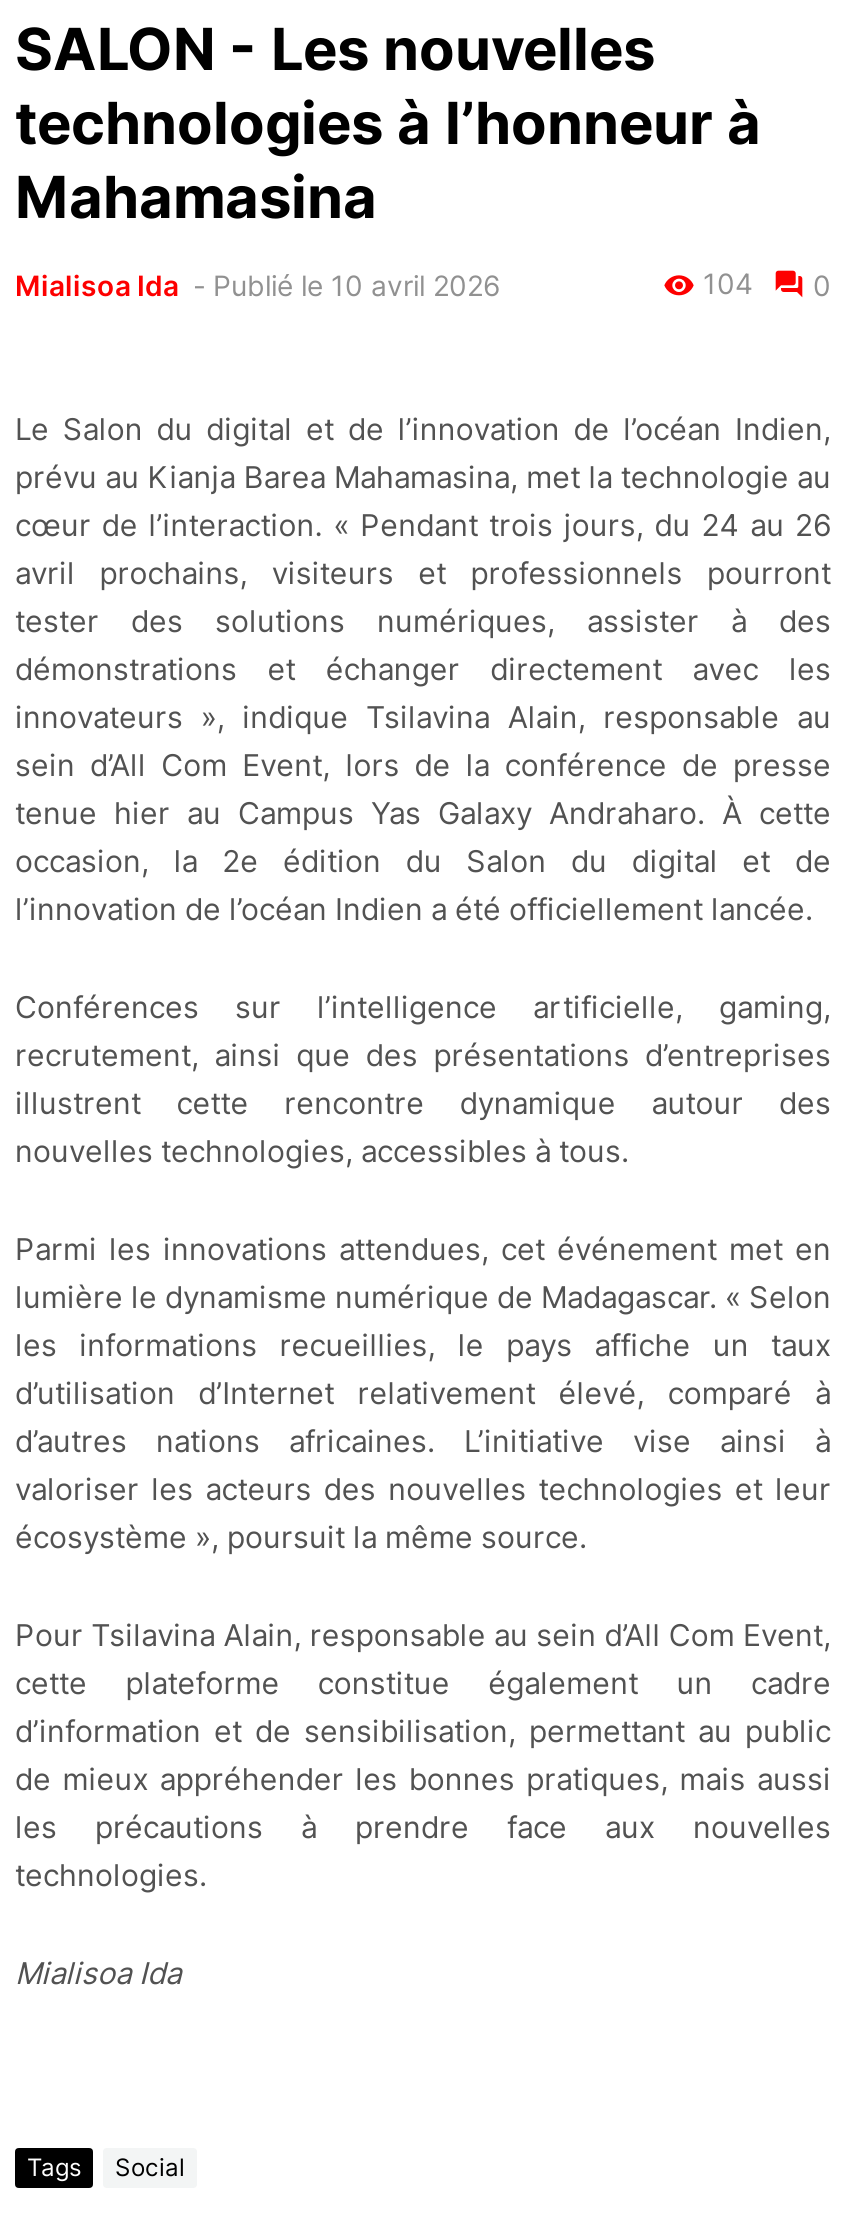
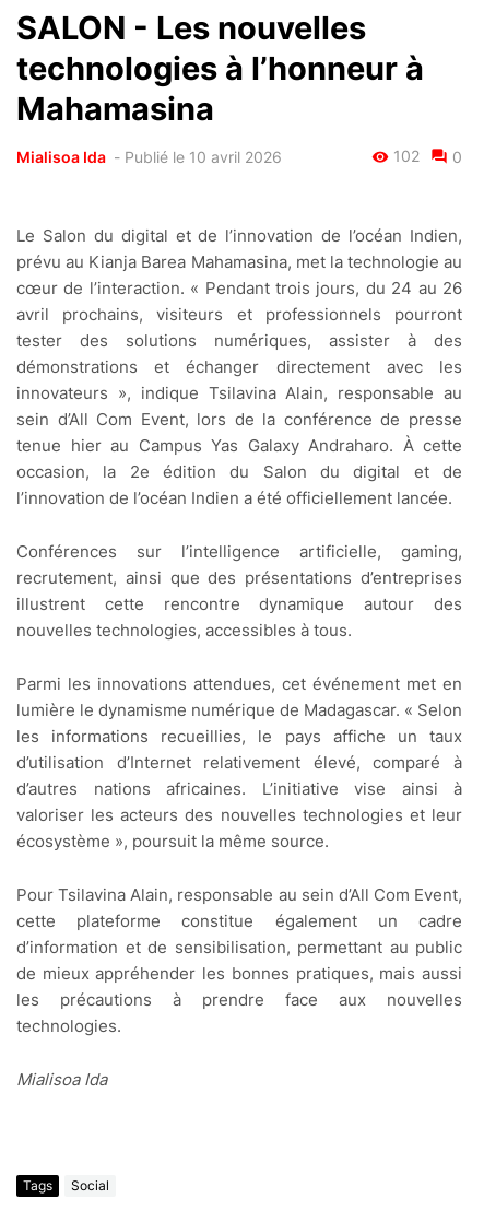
- 104 0
+ 102 0
